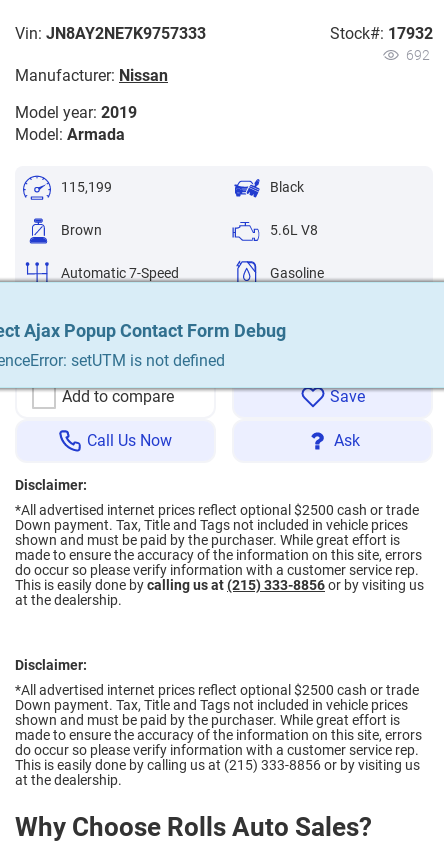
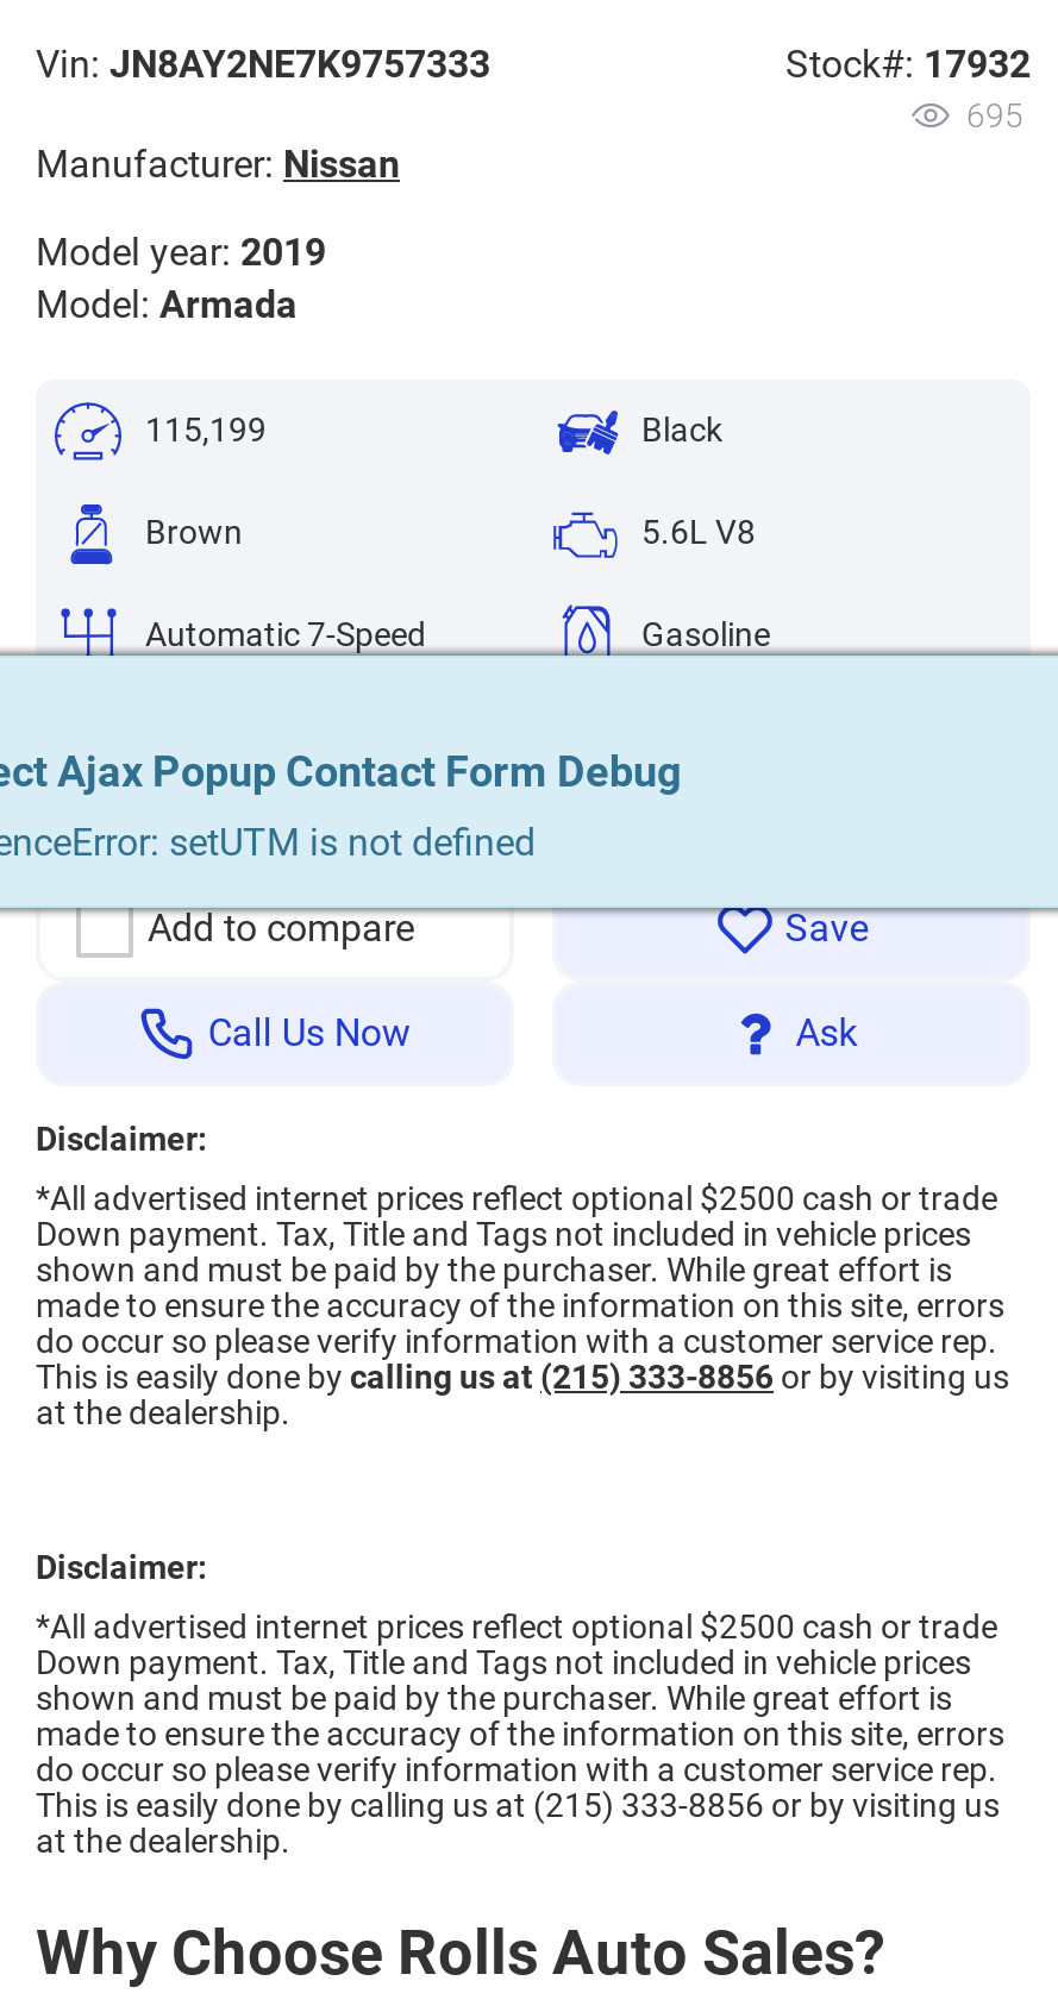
- 692
+ 695
